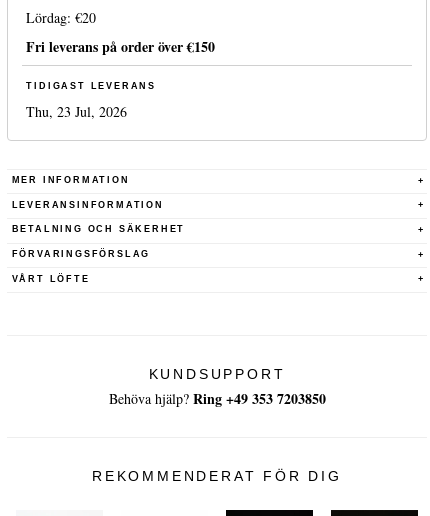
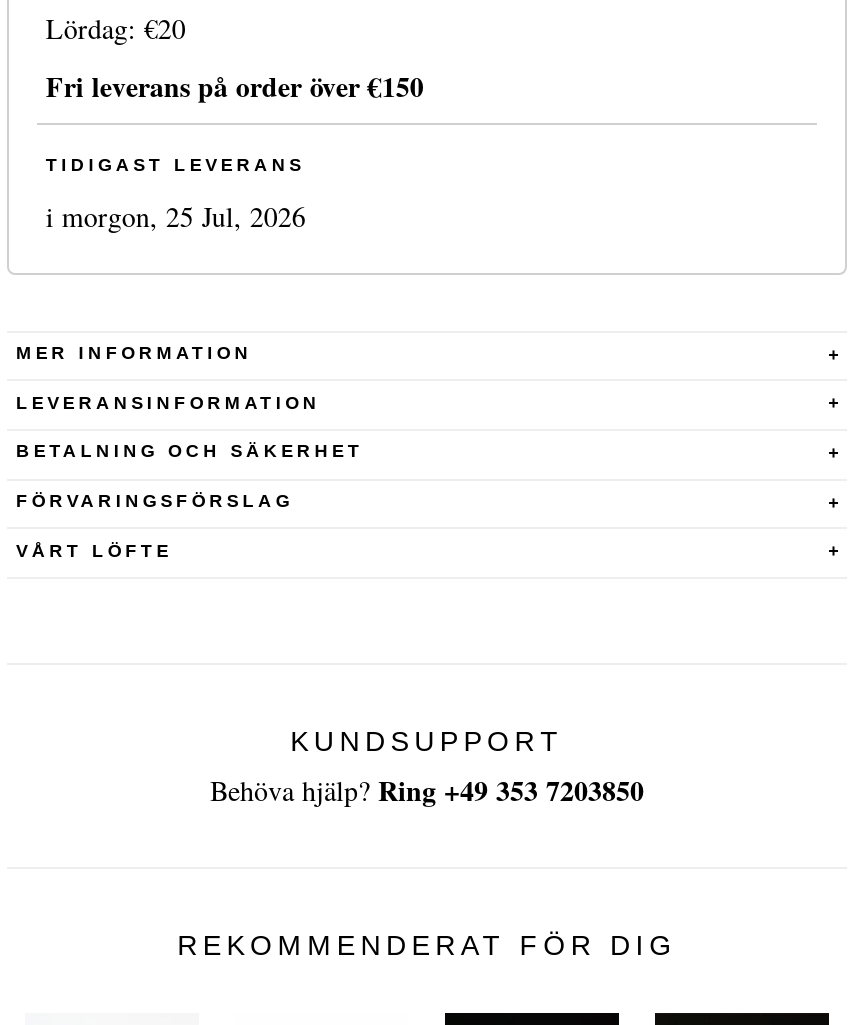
- Thu, 23 Jul, 2026
+ i morgon, 25 Jul, 2026
